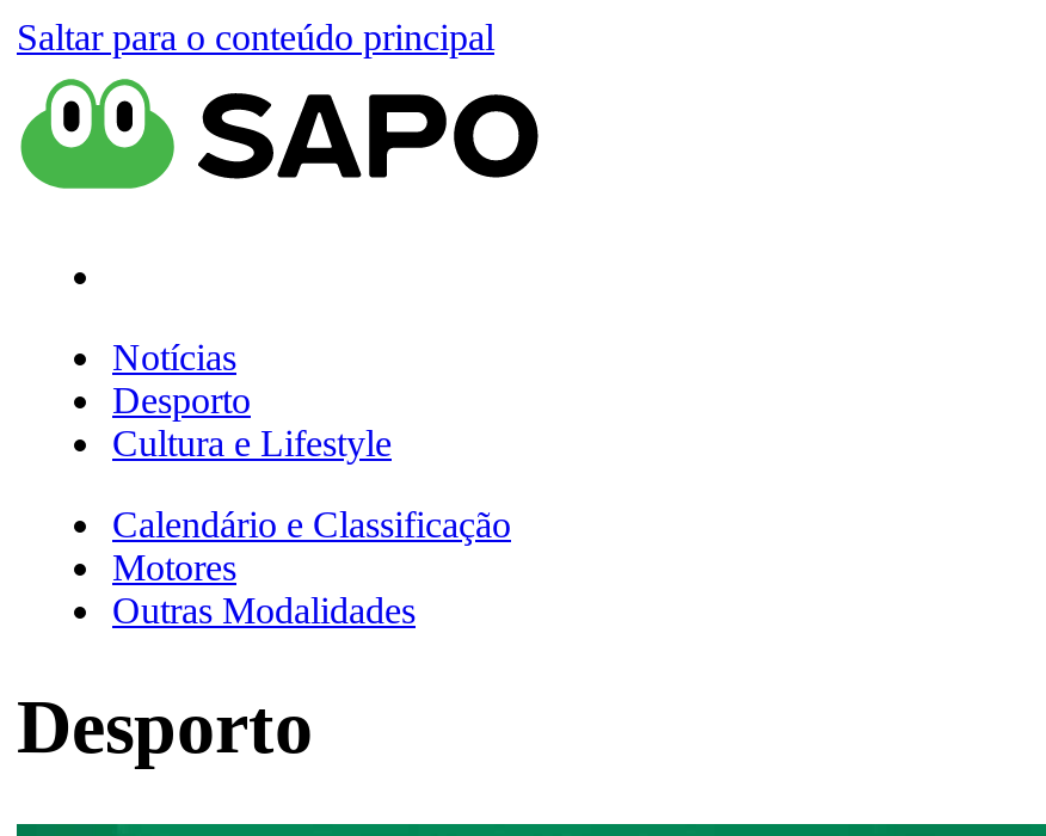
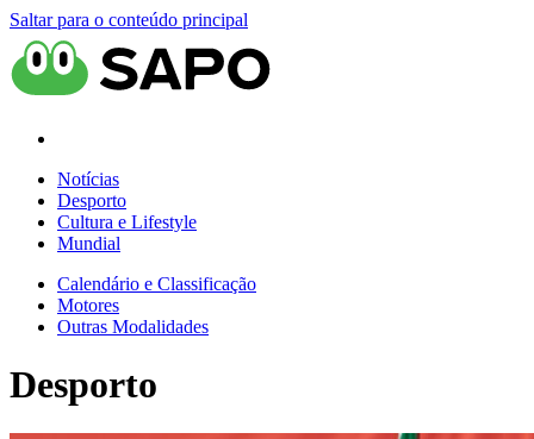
+ Mundial
